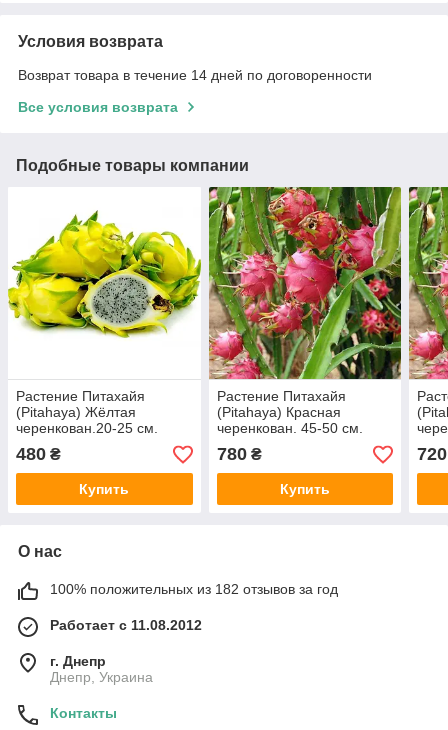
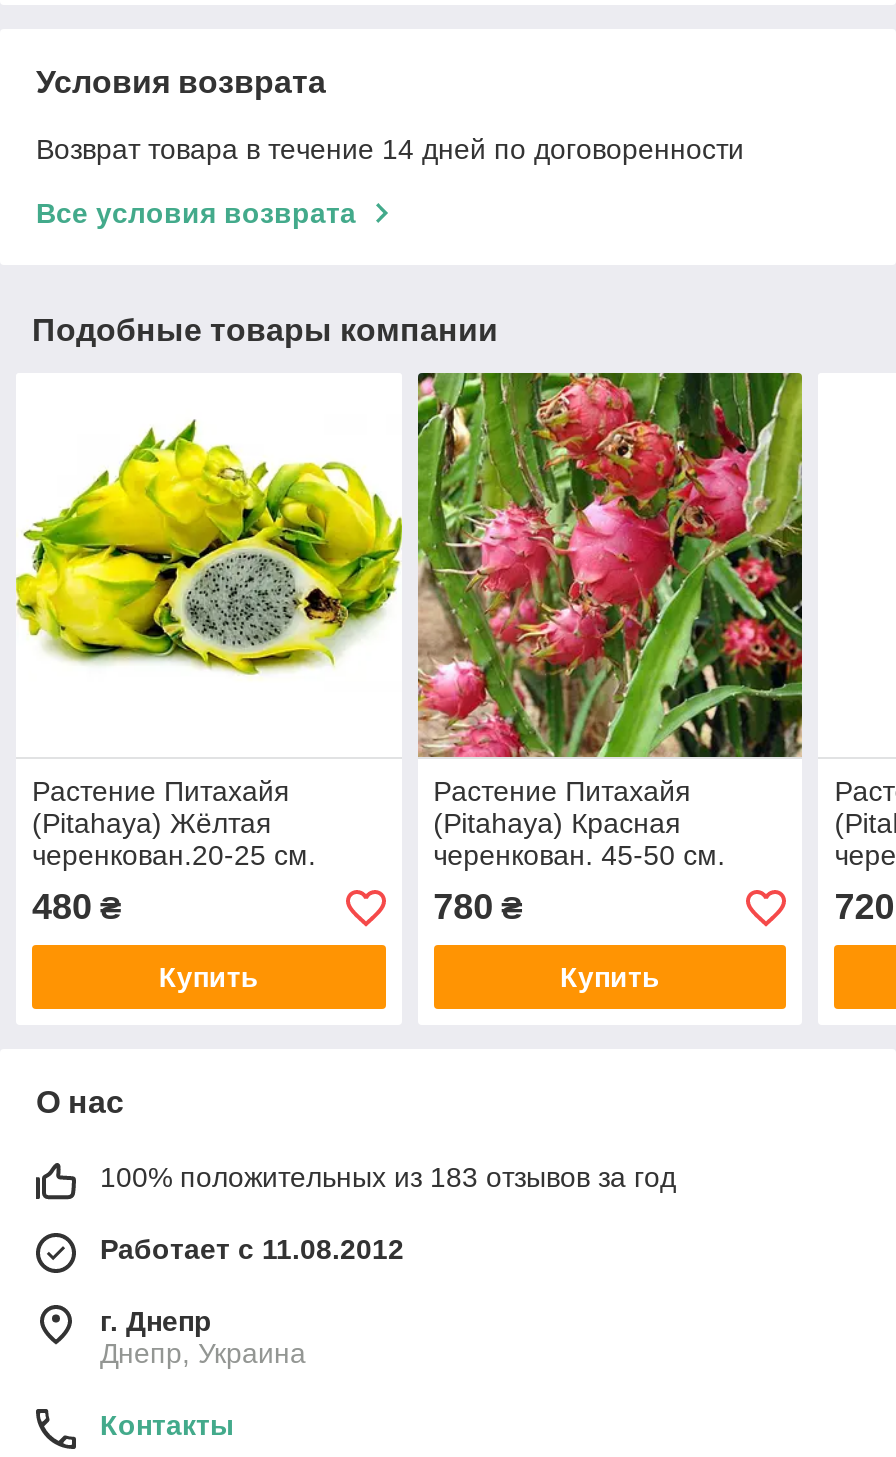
- [image]

- 100% положительных из 182 отзывов за год
+ 100% положительных из 183 отзывов за год
